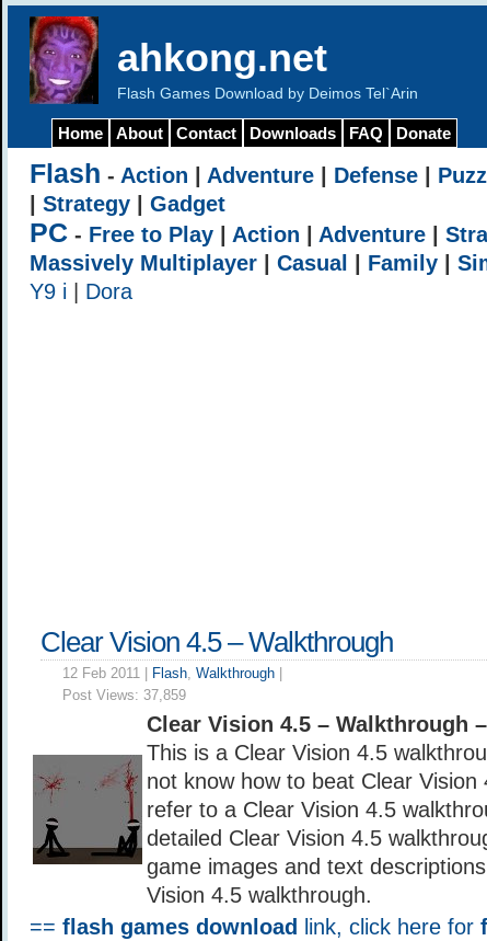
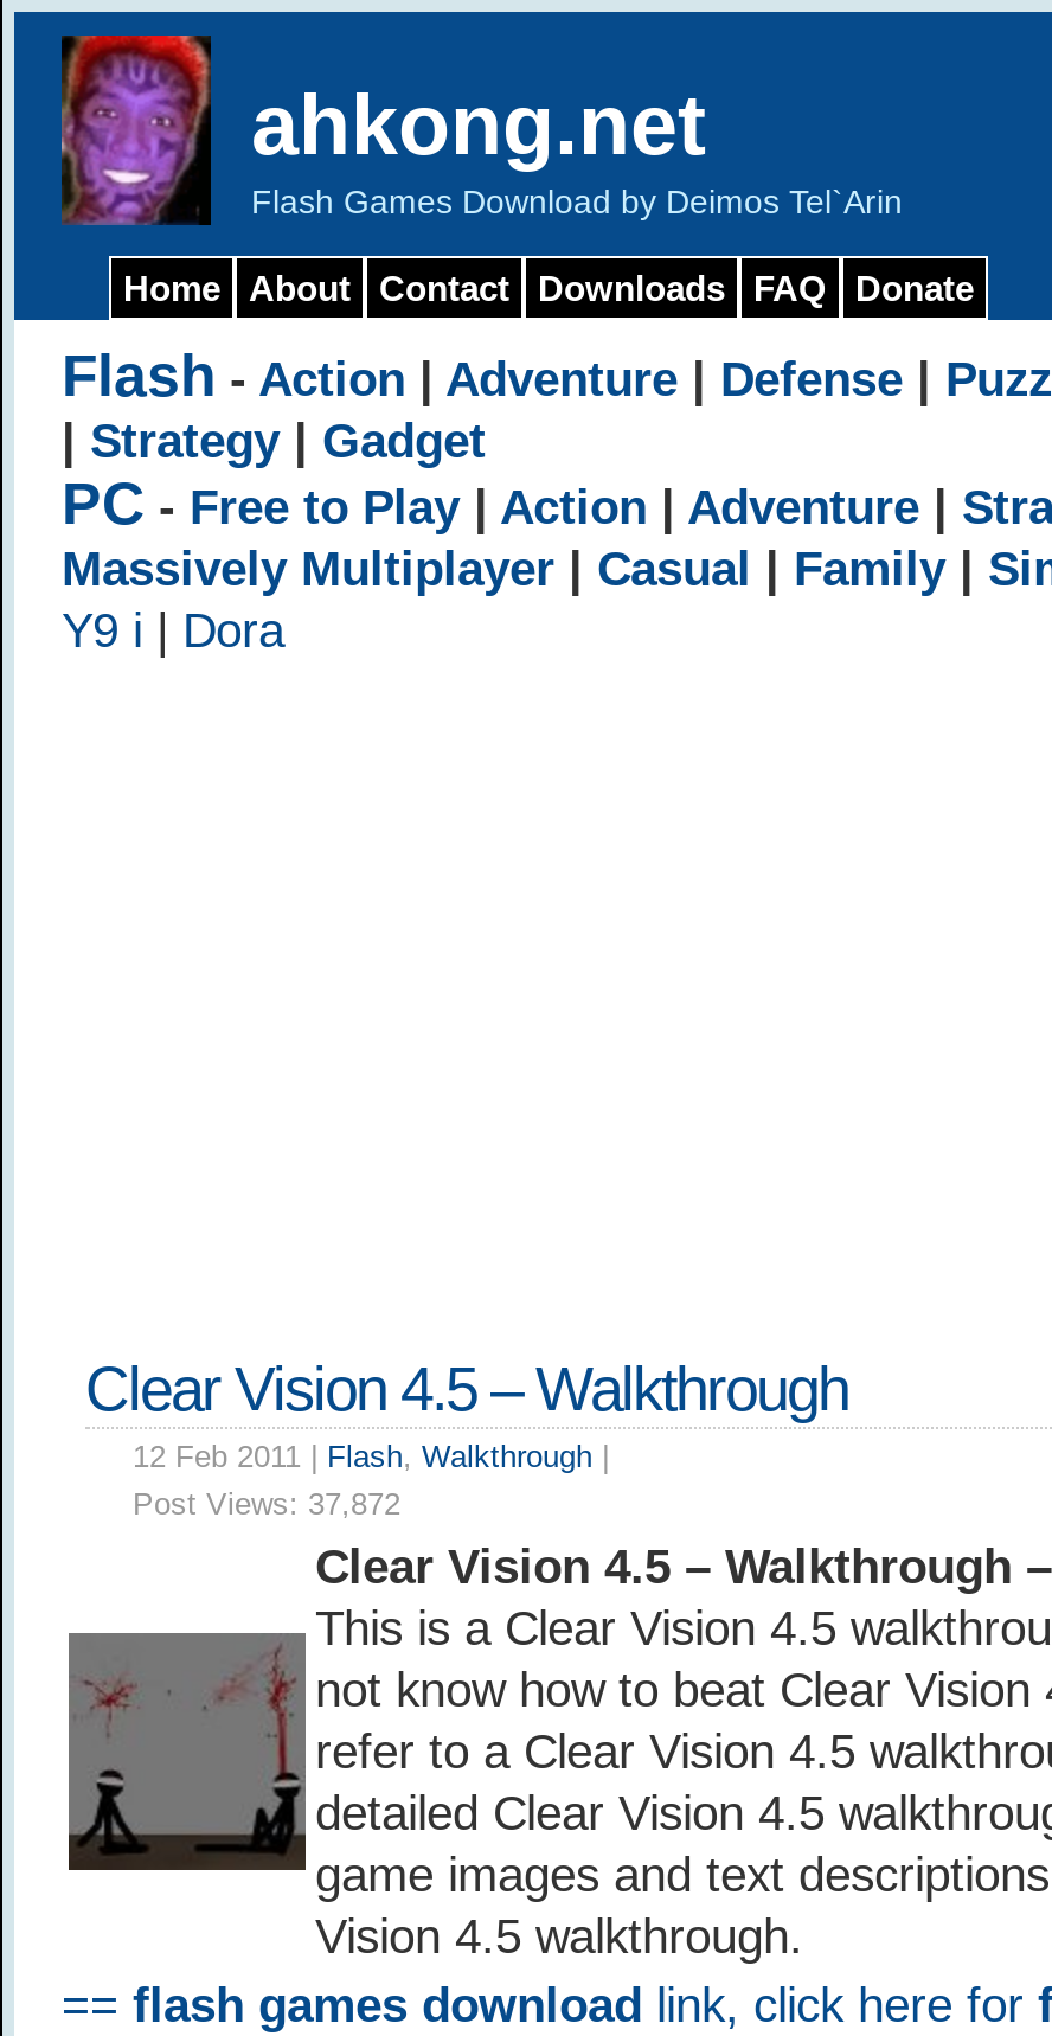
- Post Views: 37,859
+ Post Views: 37,872
